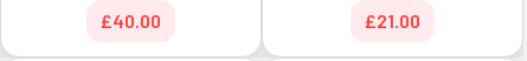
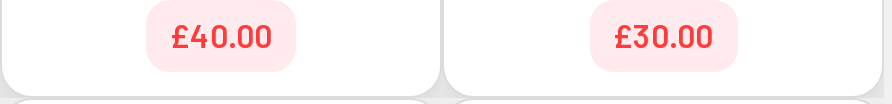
- £21.00
+ £30.00
